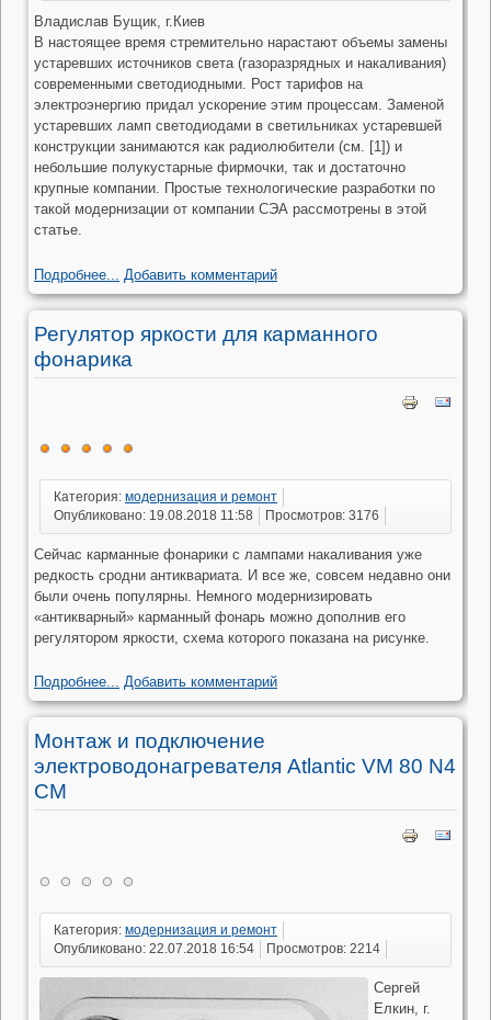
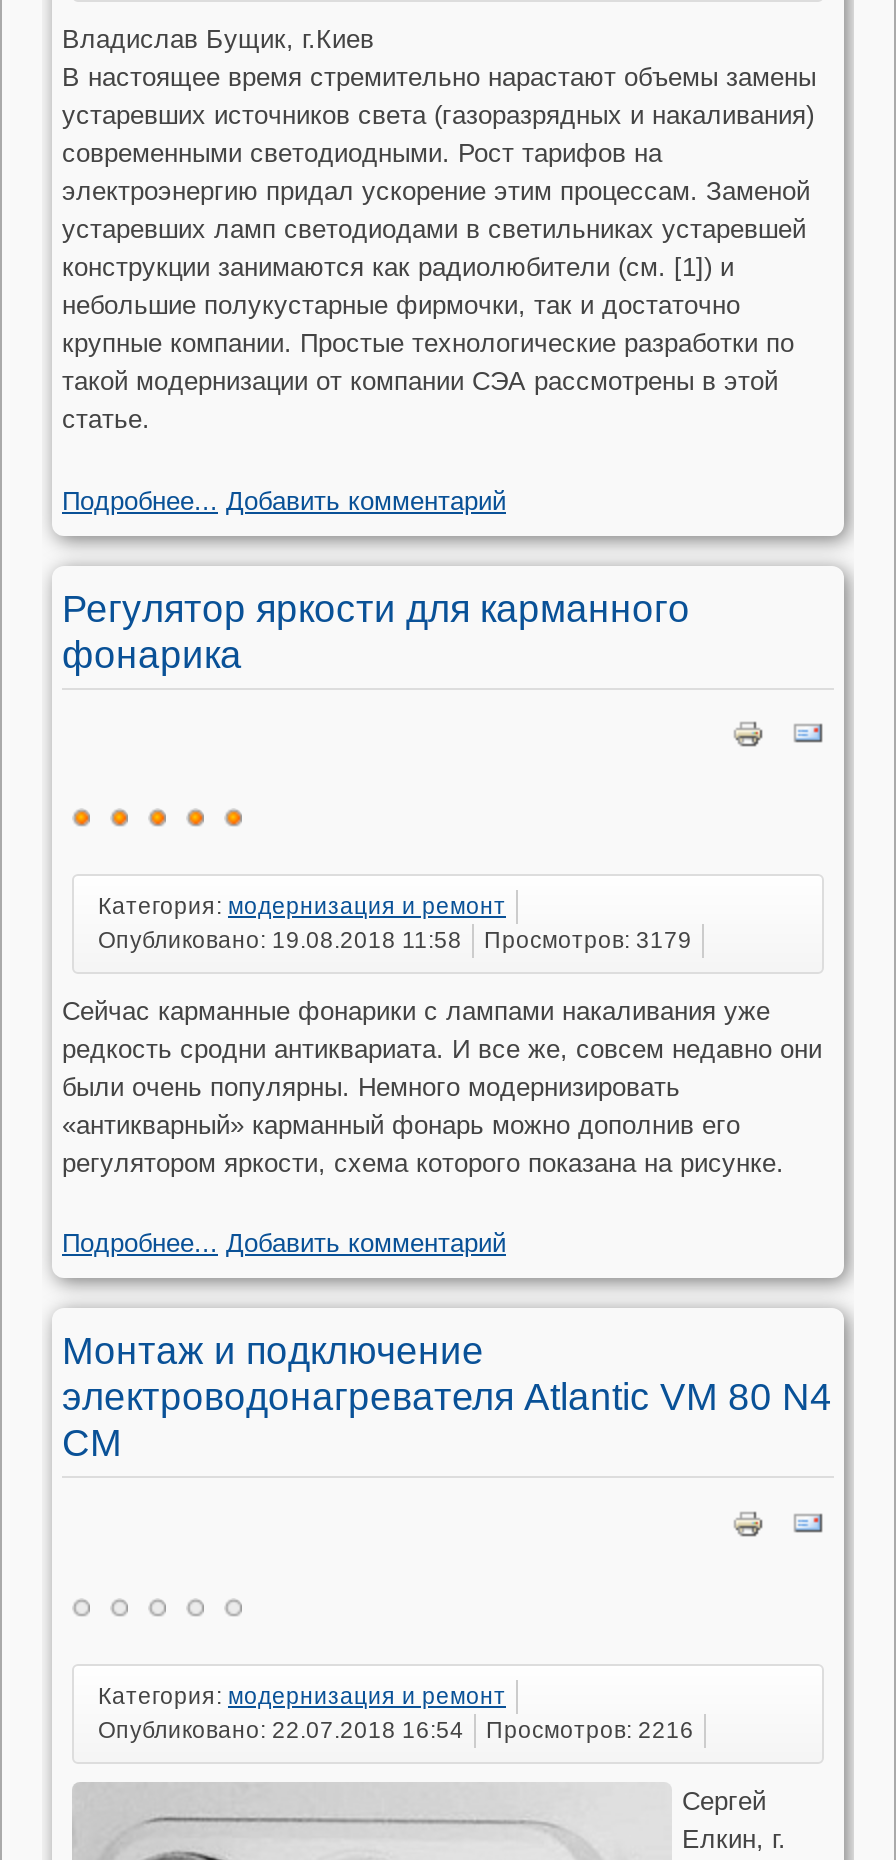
- Опубликовано: 19.08.2018 11:58 Просмотров: 3176
+ Опубликовано: 19.08.2018 11:58 Просмотров: 3179

- Опубликовано: 22.07.2018 16:54 Просмотров: 2214
+ Опубликовано: 22.07.2018 16:54 Просмотров: 2216
